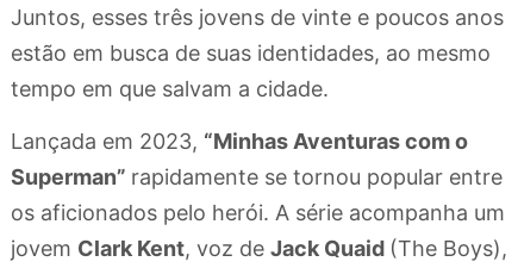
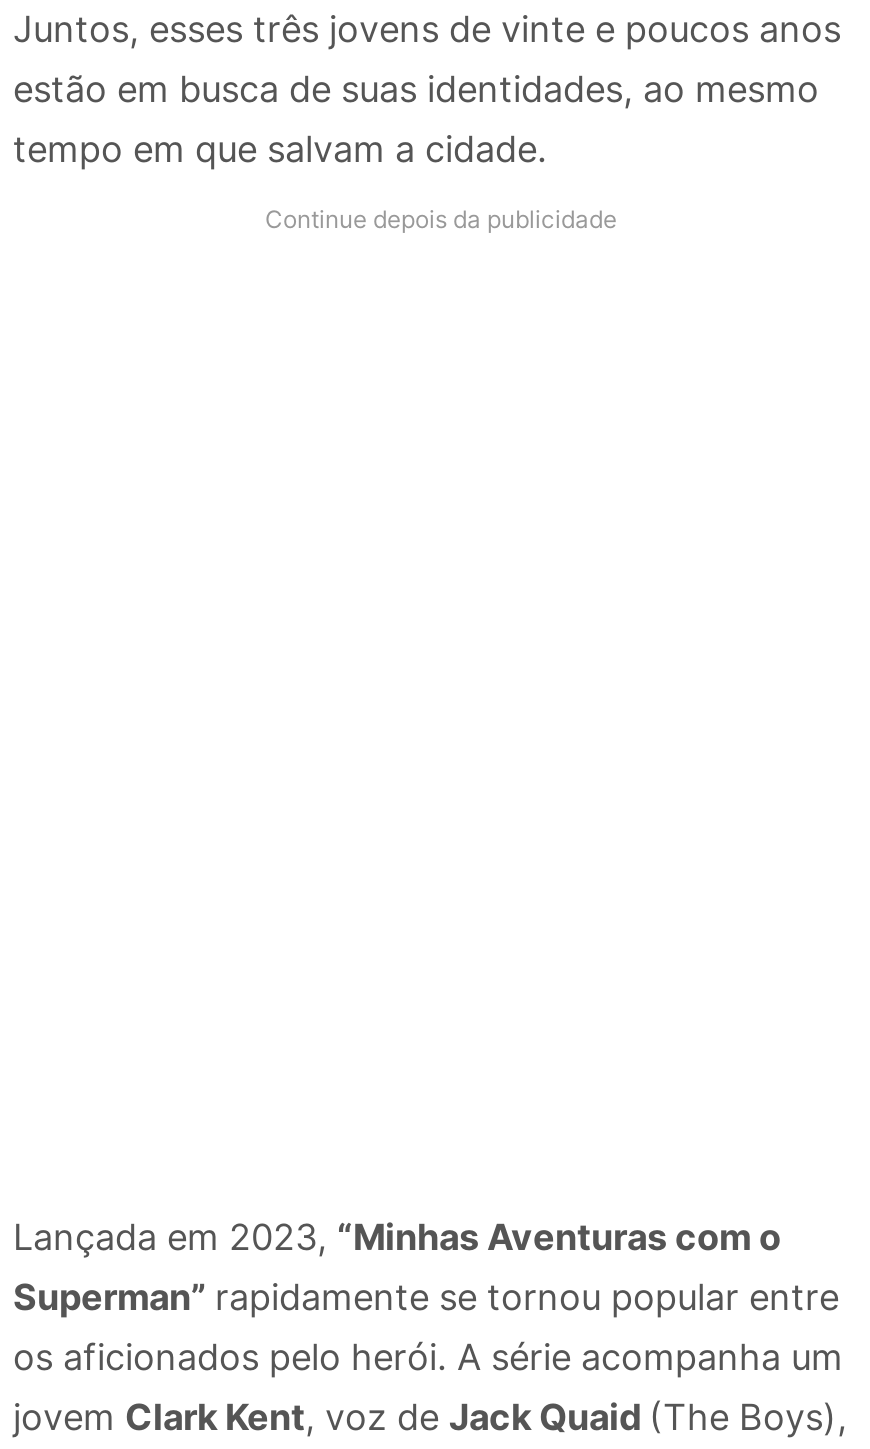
+ Continue depois da publicidade
